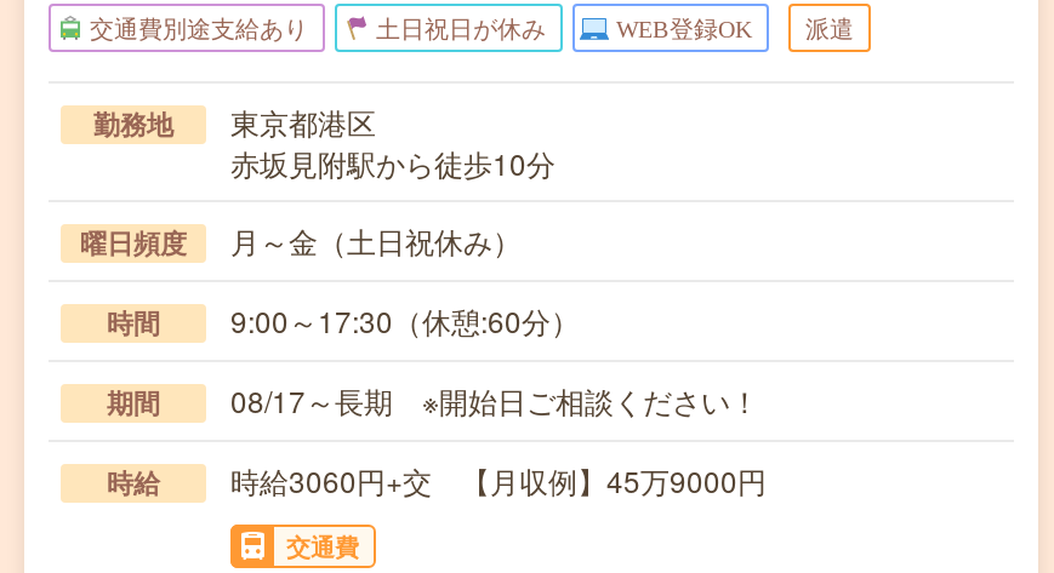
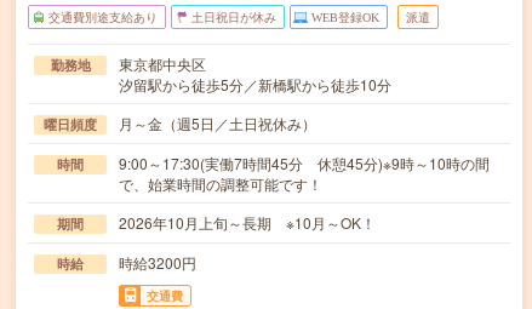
- 東京都港区
- 赤坂見附駅から徒歩10分
+ 東京都中央区
+ 汐留駅から徒歩5分／新橋駅から徒歩10分

- 月～金（土日祝休み）
+ 月～金（週5日／土日祝休み）

- 9:00～17:30（休憩:60分）
+ 9:00～17:30(実働7時間45分 休憩45分)※9時～10時の間
+ で、始業時間の調整可能です！

- 08/17～長期 ※開始日ご相談ください！
+ 2026年10月上旬～長期 ※10月～OK！

- 時給3060円+交 【月収例】45万9000円
+ 時給3200円
